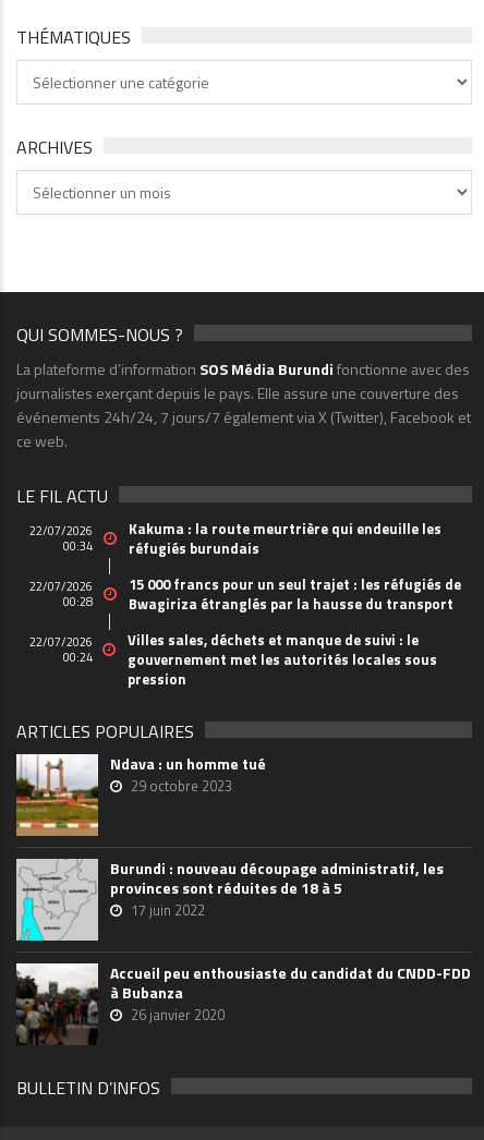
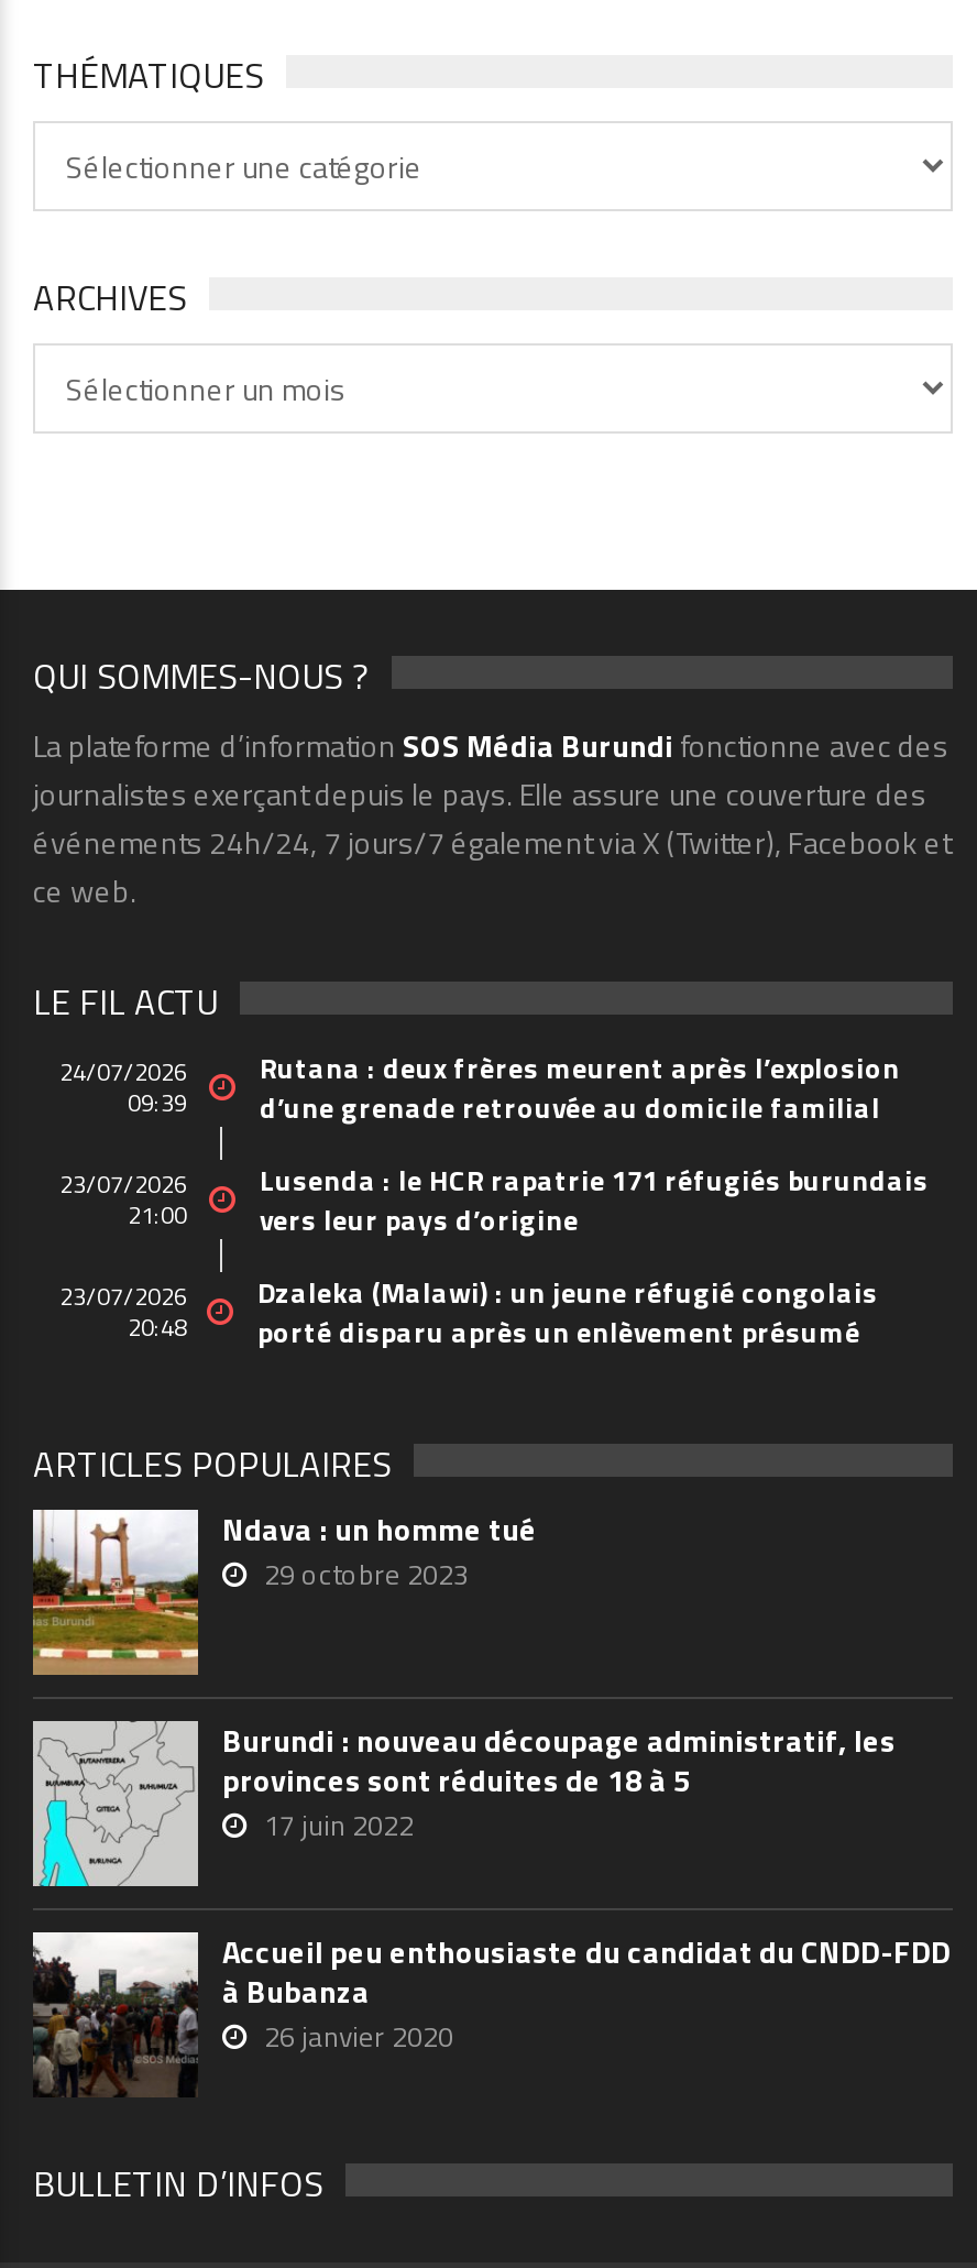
- 22/07/2026
- 00:34
+ 24/07/2026
+ 09:39

- Kakuma : la route meurtrière qui endeuille les
- réfugiés burundais
+ Rutana : deux frères meurent après l’explosion
+ d’une grenade retrouvée au domicile familial

- 22/07/2026
- 00:28
+ 23/07/2026
+ 21:00

- 15 000 francs pour un seul trajet : les réfugiés de
- Bwagiriza étranglés par la hausse du transport
+ Lusenda : le HCR rapatrie 171 réfugiés burundais
+ vers leur pays d’origine

- 22/07/2026
- 00:24
+ 23/07/2026
+ 20:48

- Villes sales, déchets et manque de suivi : le
- gouvernement met les autorités locales sous
- pression
+ Dzaleka (Malawi) : un jeune réfugié congolais
+ porté disparu après un enlèvement présumé
